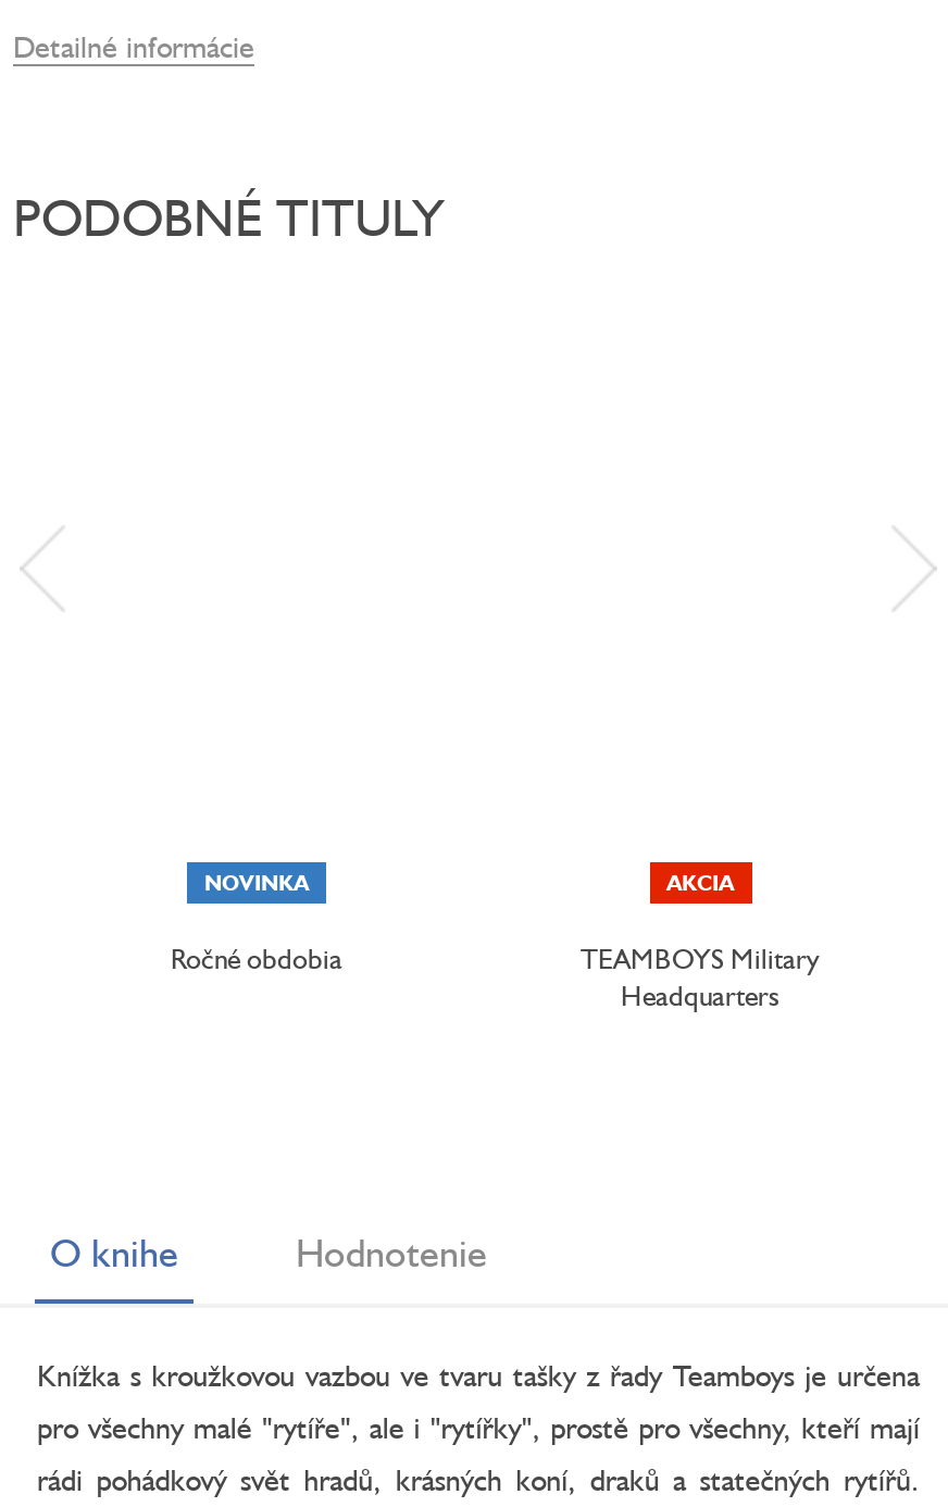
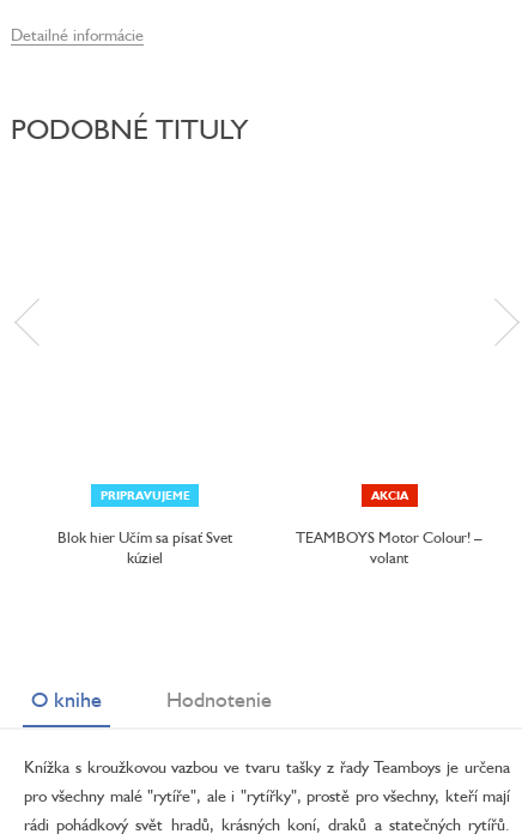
- NOVINKA
+ PRIPRAVUJEME

- Ročné obdobia
+ Blok hier Učím sa písať Svet
+ kúziel

- TEAMBOYS Military
- Headquarters
+ TEAMBOYS Motor Colour! –
+ volant
